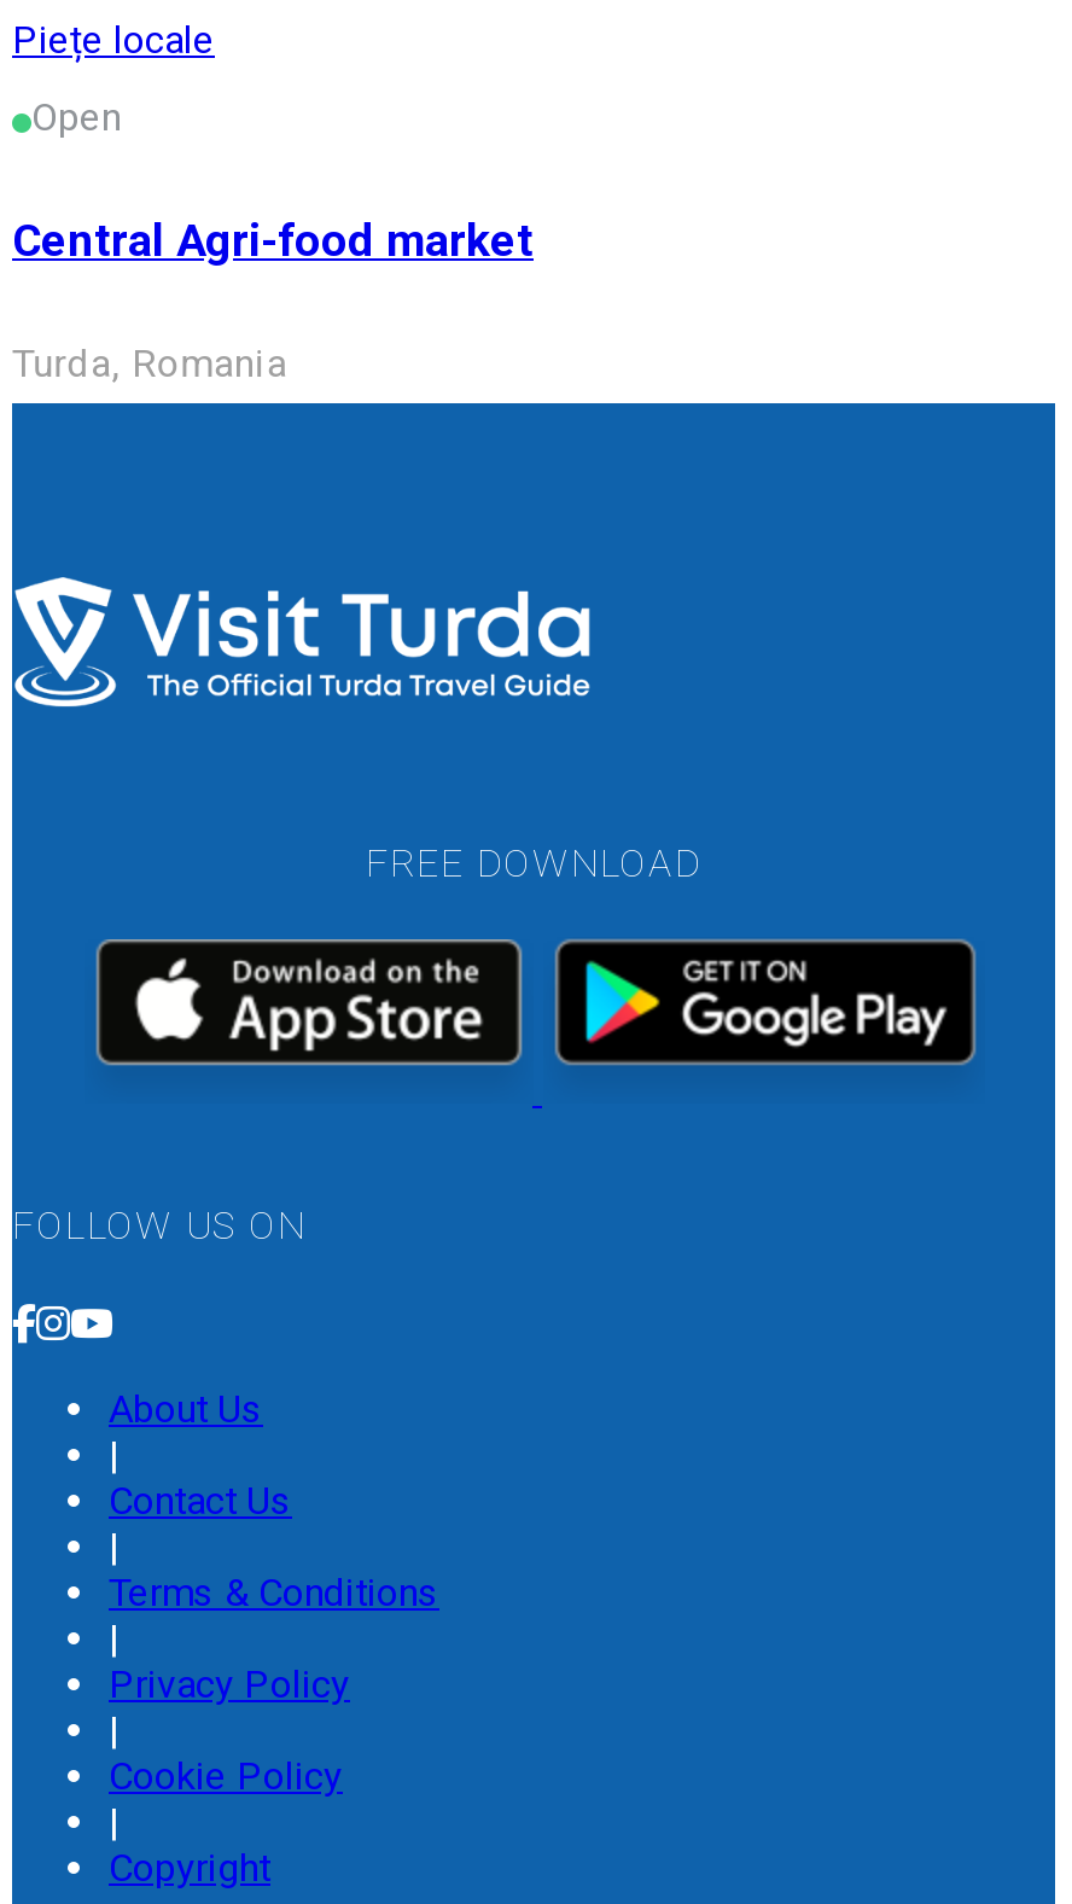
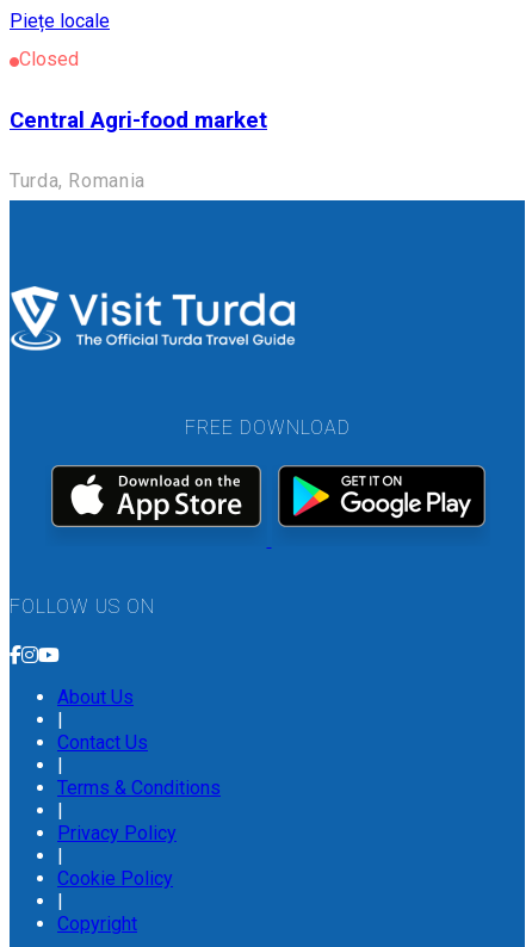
- Open
+ Closed
